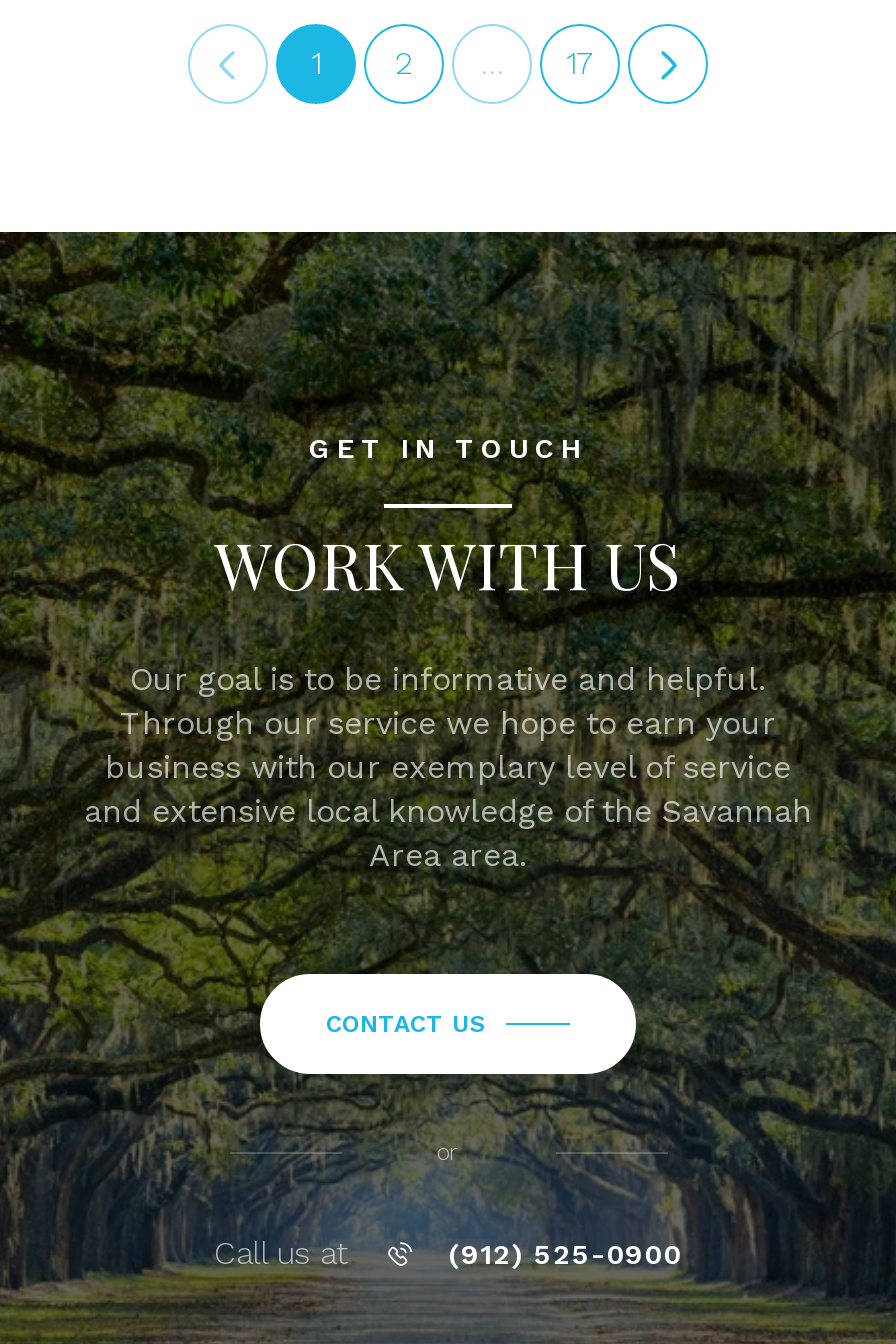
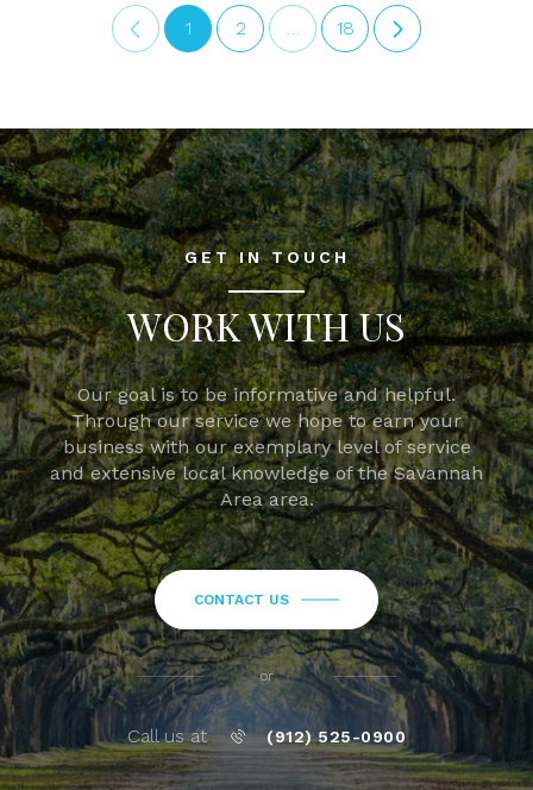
- 17
+ 18
